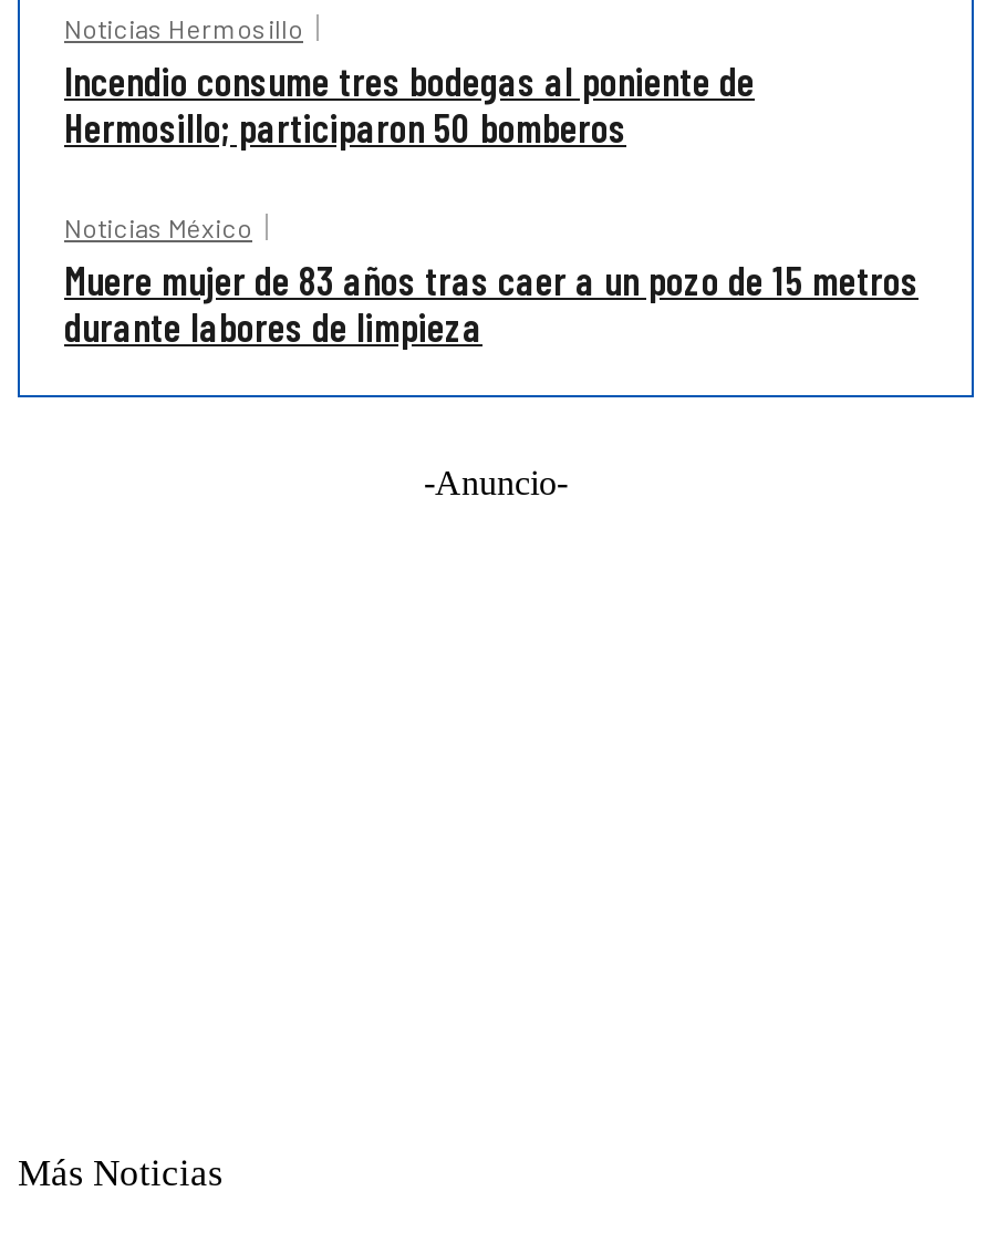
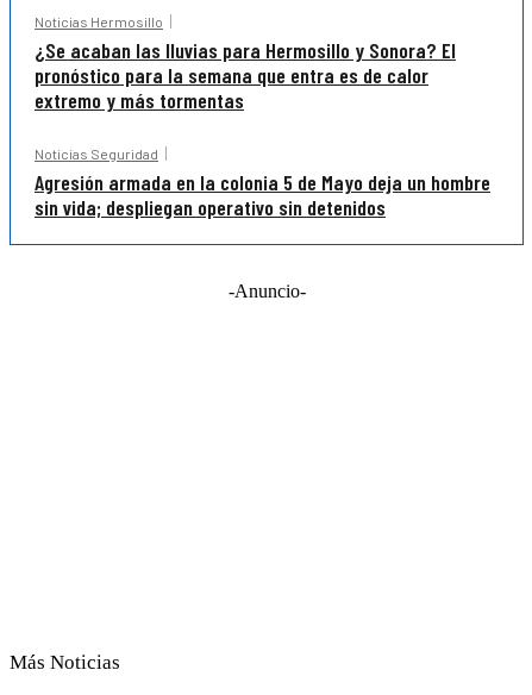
- Incendio consume tres bodegas al poniente de
- Hermosillo; participaron 50 bomberos
+ ¿Se acaban las lluvias para Hermosillo y Sonora? El
+ pronóstico para la semana que entra es de calor
+ extremo y más tormentas

- Noticias México
- Muere mujer de 83 años tras caer a un pozo de 15 metros
- durante labores de limpieza
+ Noticias Seguridad
+ Agresión armada en la colonia 5 de Mayo deja un hombre
+ sin vida; despliegan operativo sin detenidos
